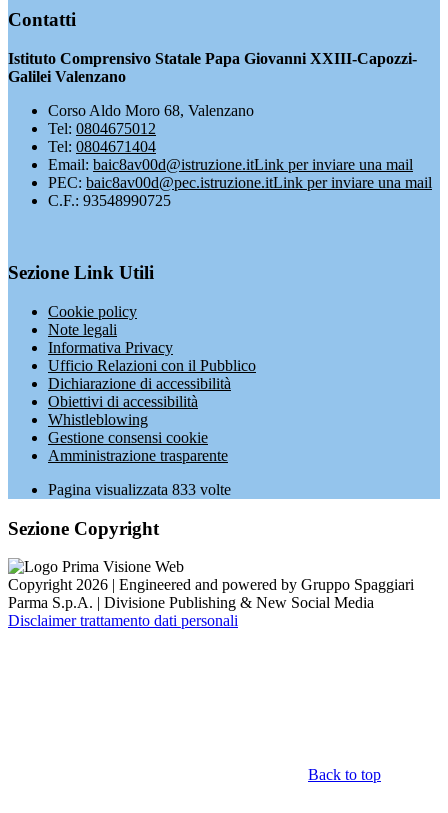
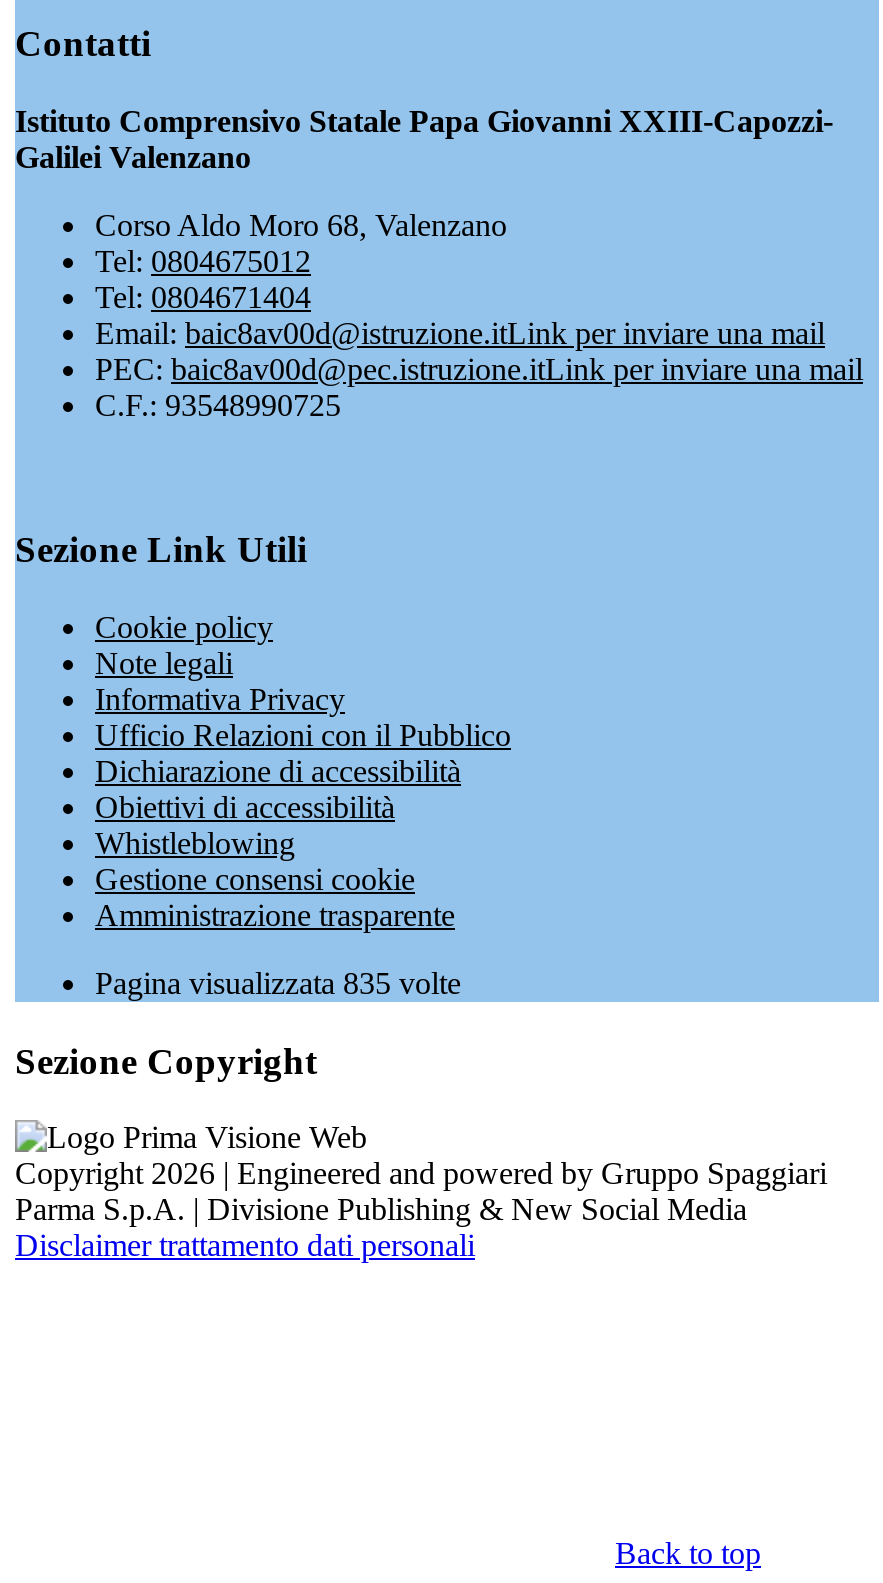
- Pagina visualizzata 833 volte
+ Pagina visualizzata 835 volte
